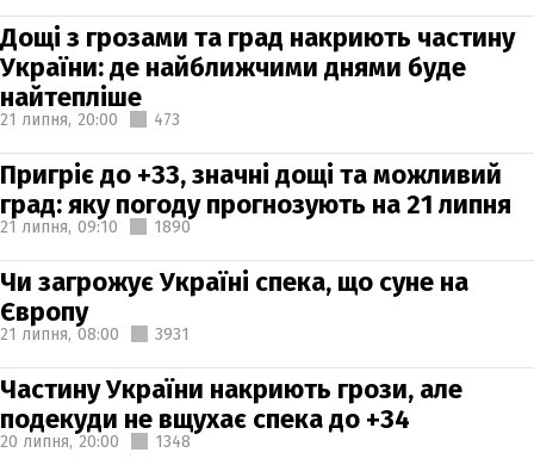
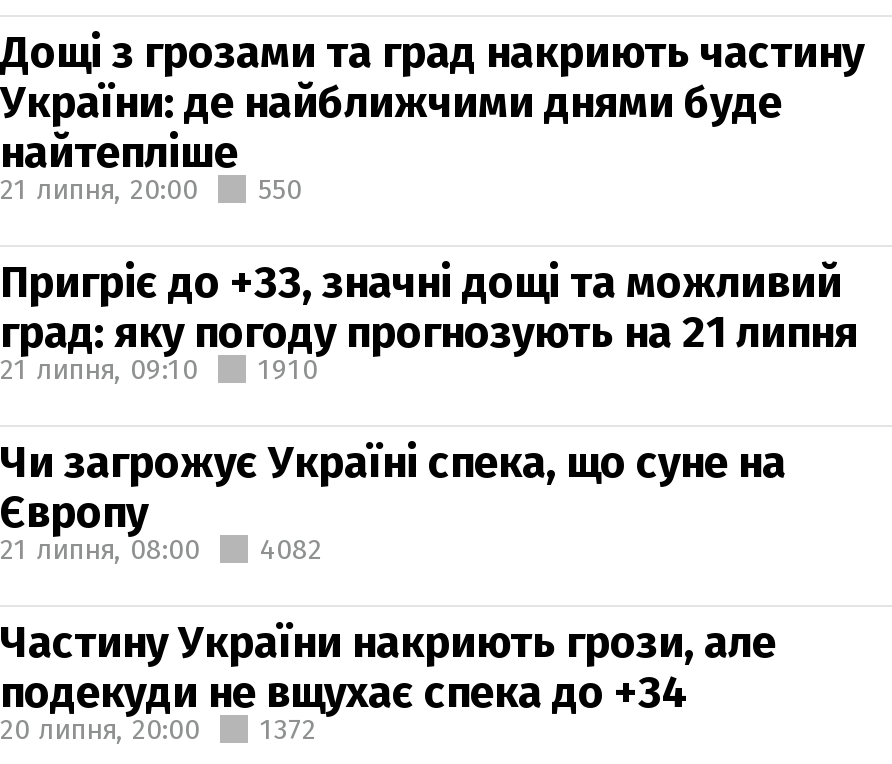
- 21 липня, 20:00 473
+ 21 липня, 20:00 550

- 1890
+ 1910

- 21 липня, 08:00 3931
+ 21 липня, 08:00 4082

- 20 липня, 20:00 1348
+ 20 липня, 20:00 1372
